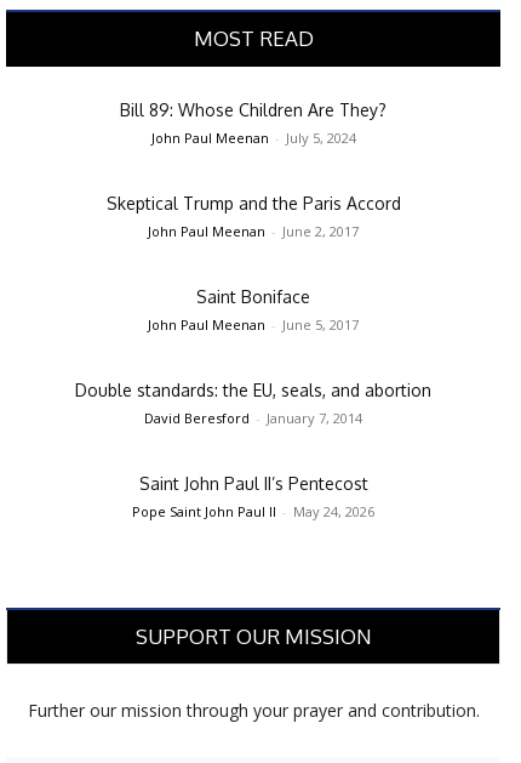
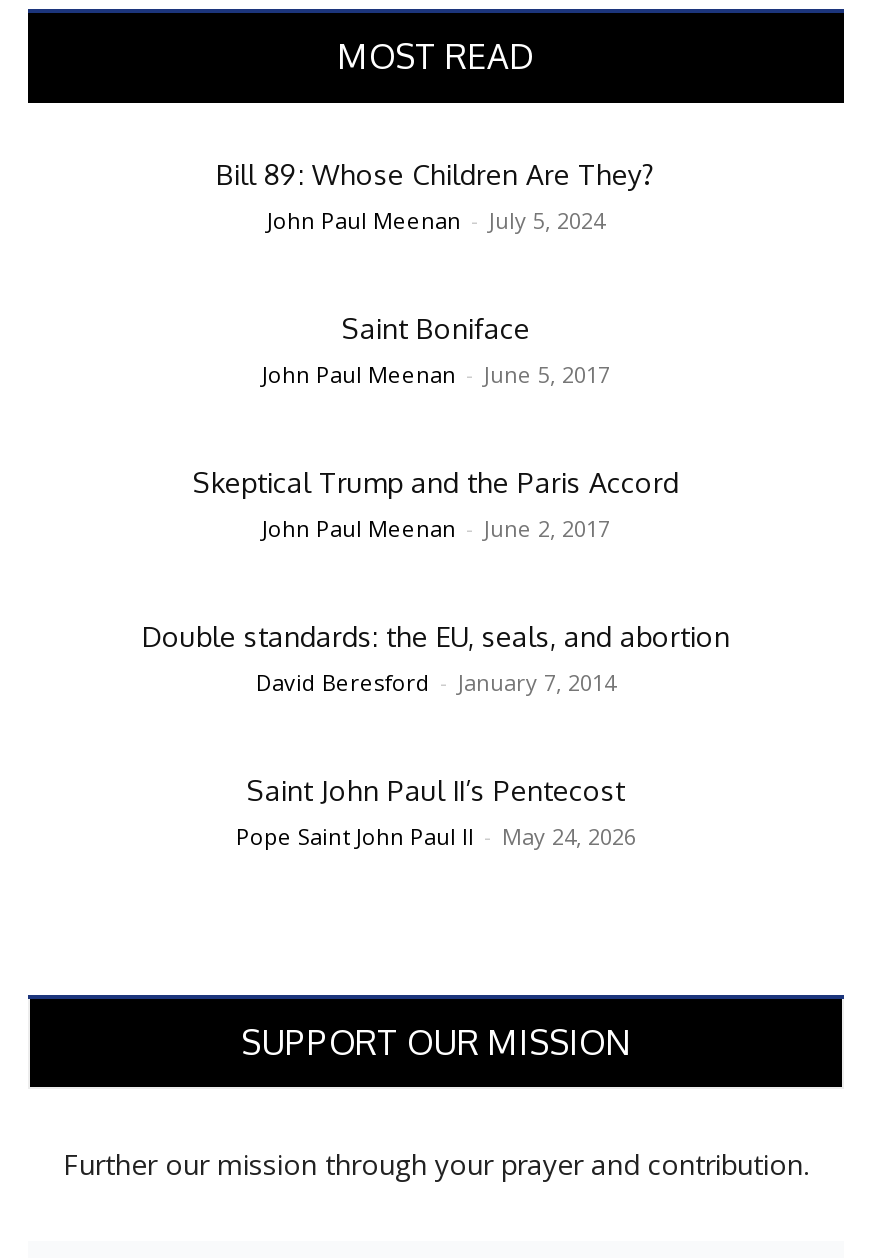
moved down: Skeptical Trump and the Paris Accord | John Paul Meenan - June 2, 2017

moved up: Saint Boniface | John Paul Meenan - June 5, 2017
